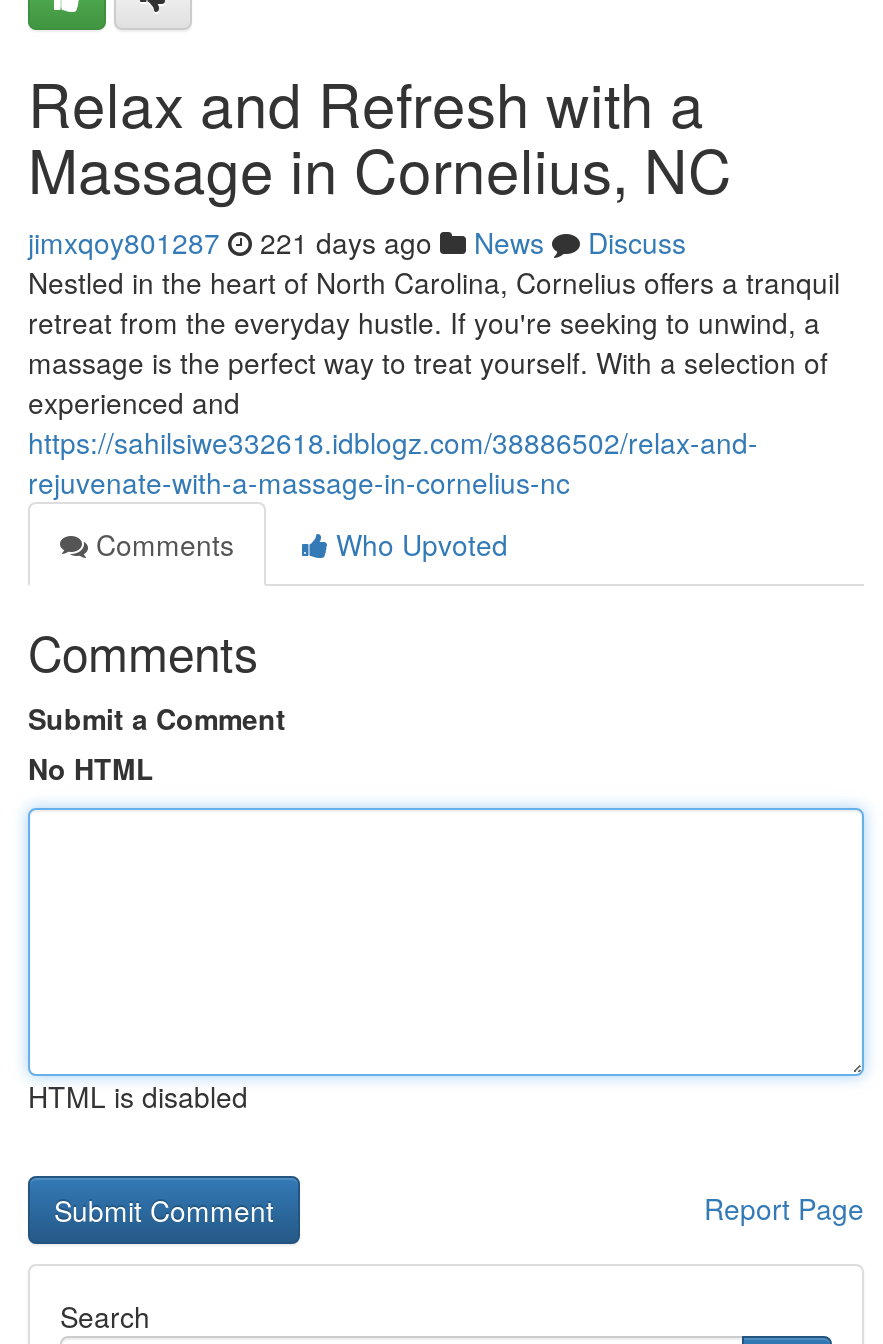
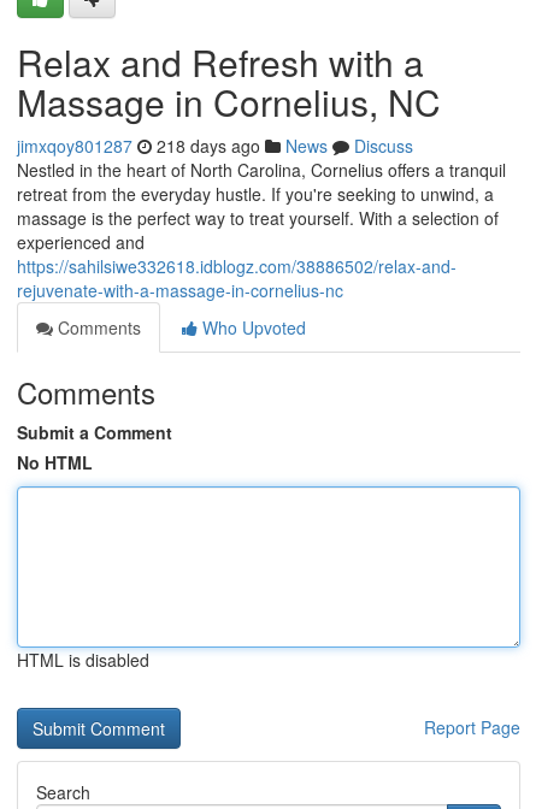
- jimxqoy801287 221 days ago News Discuss
+ jimxqoy801287 218 days ago News Discuss
